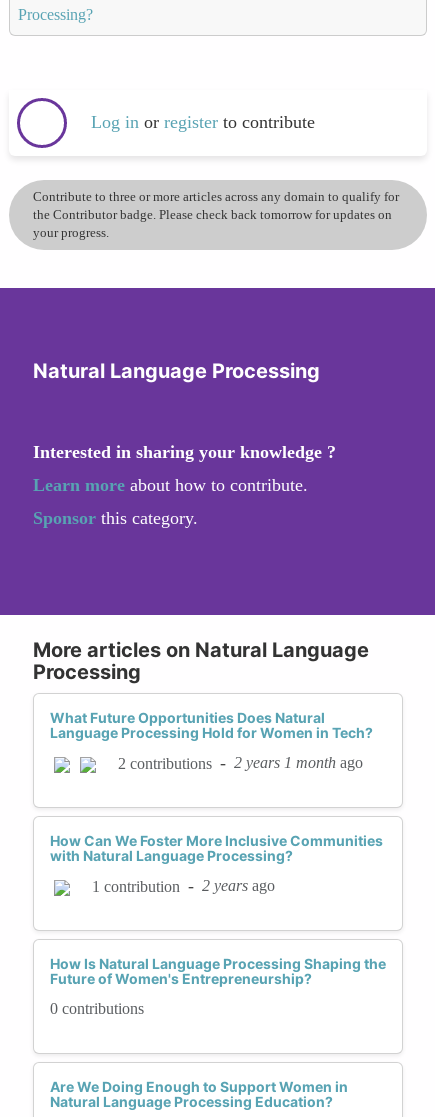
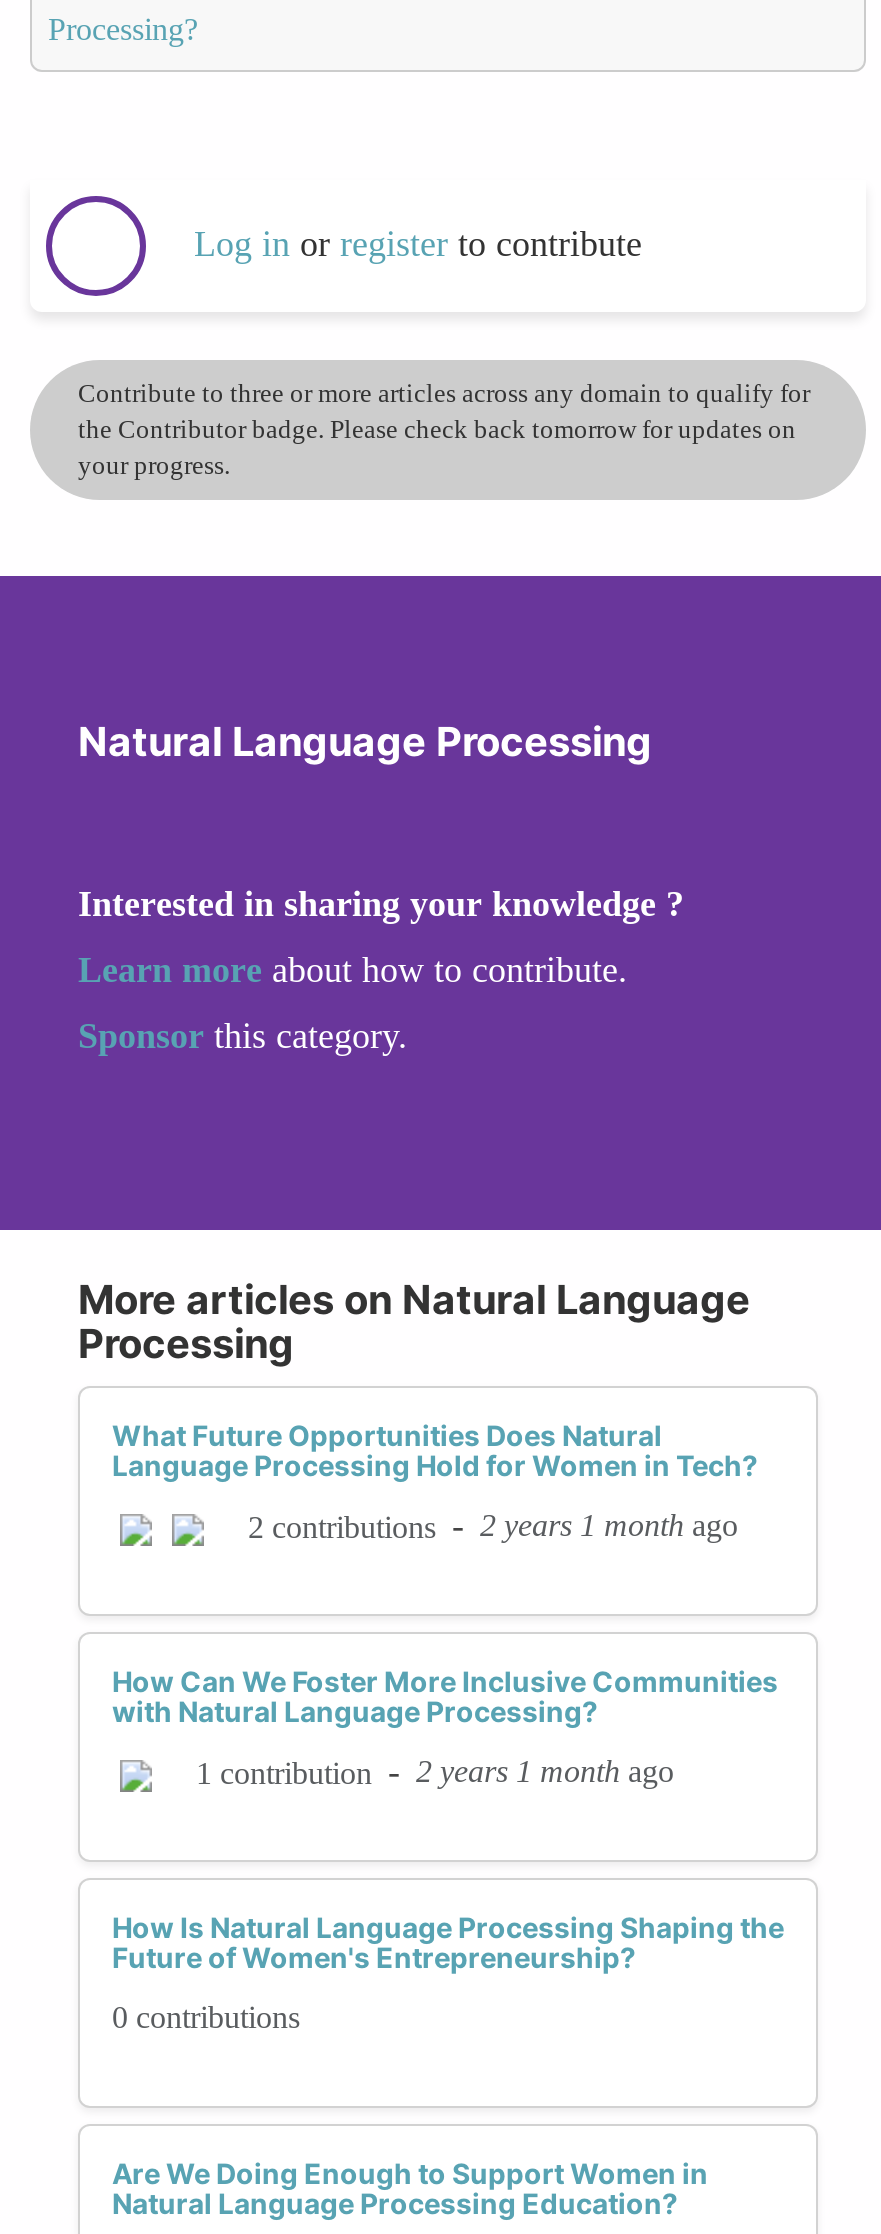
- 1 contribution - 2 years ago
+ 1 contribution - 2 years 1 month ago
